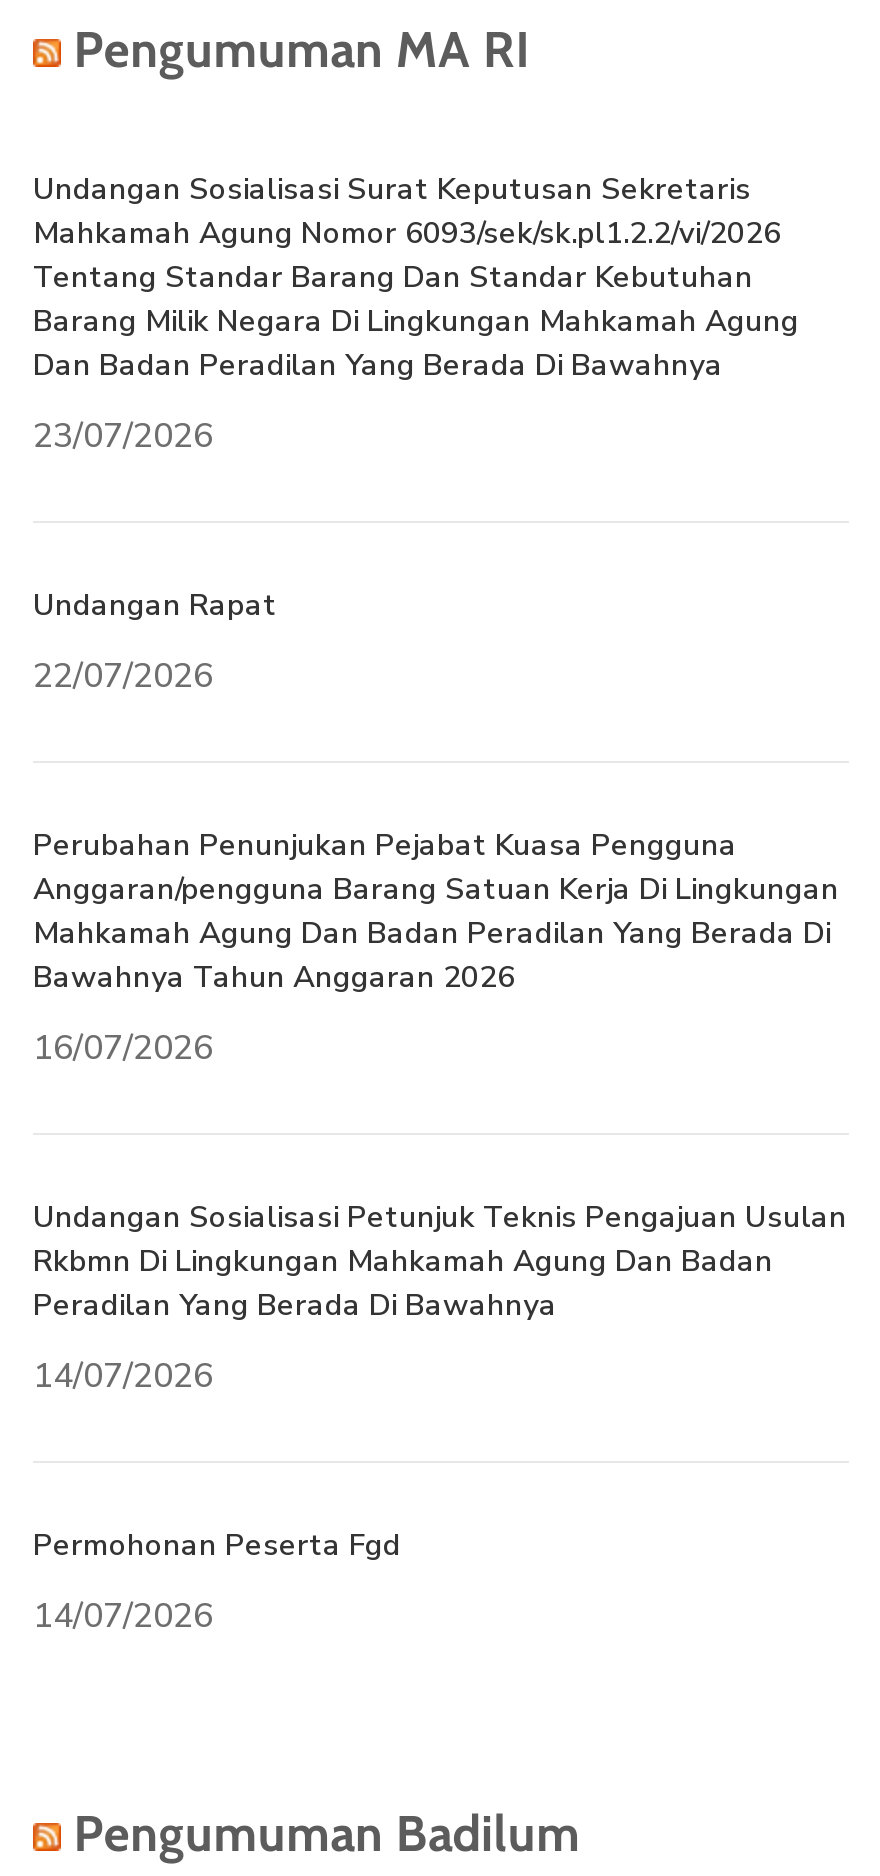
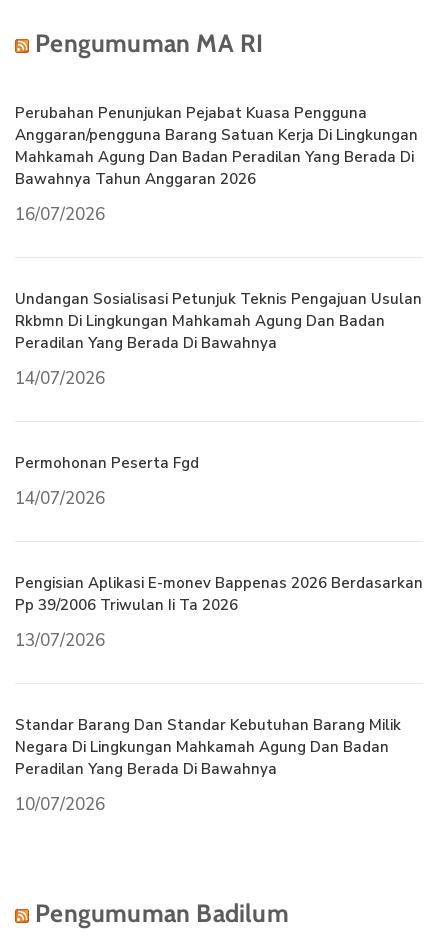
- Undangan Sosialisasi Surat Keputusan Sekretaris
- Mahkamah Agung Nomor 6093/sek/sk.pl1.2.2/vi/2026
- Tentang Standar Barang Dan Standar Kebutuhan
- Barang Milik Negara Di Lingkungan Mahkamah Agung
- Dan Badan Peradilan Yang Berada Di Bawahnya
- 23/07/2026

- Undangan Rapat
- 22/07/2026

moved up: Perubahan Penunjukan Pejabat Kuasa Pengguna | Anggaran/pengguna Barang Satuan Kerja Di Lingkungan | Mahkamah Agung Dan Badan Peradilan Yang Berada Di | ... | Permohonan Peserta Fgd | 14/07/2026

+ Pengisian Aplikasi E-monev Bappenas 2026 Berdasarkan
+ Pp 39/2006 Triwulan Ii Ta 2026
+ 13/07/2026

+ Standar Barang Dan Standar Kebutuhan Barang Milik
+ Negara Di Lingkungan Mahkamah Agung Dan Badan
+ Peradilan Yang Berada Di Bawahnya
+ 10/07/2026
